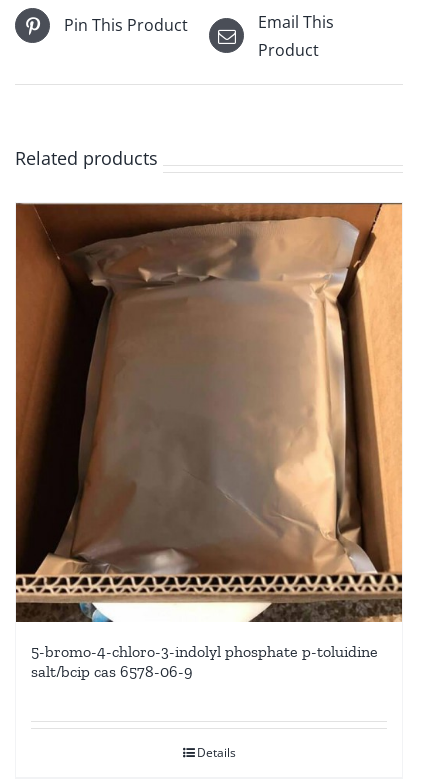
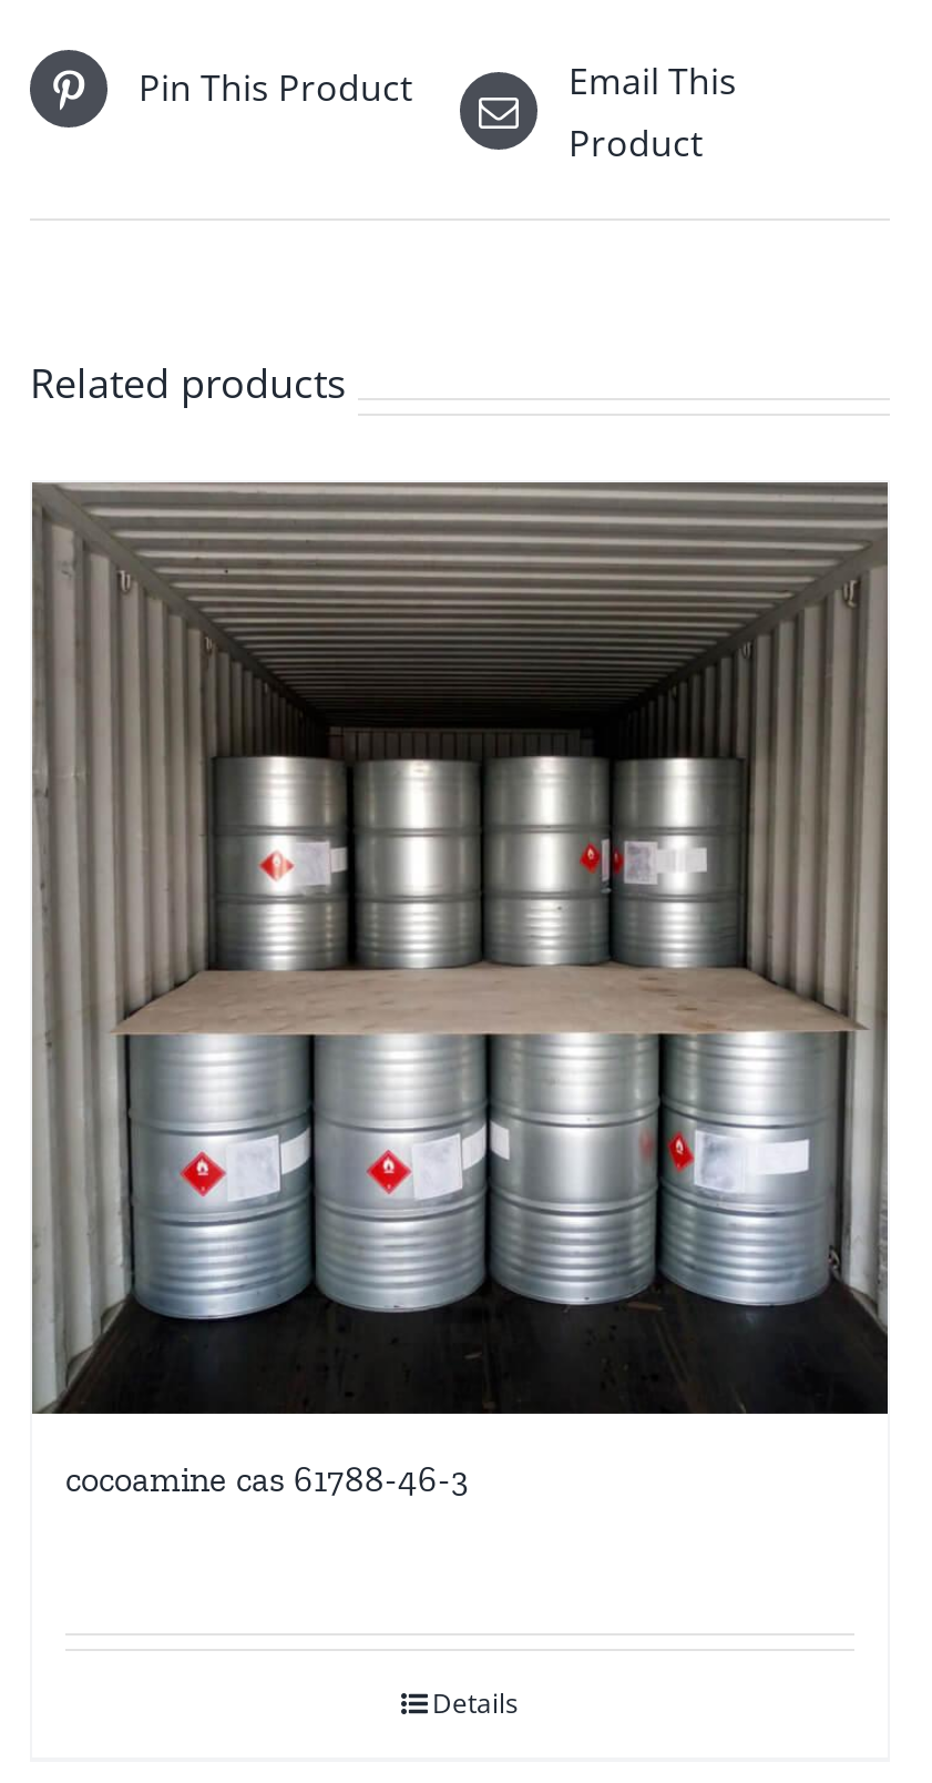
- [image]
- 5-bromo-4-chloro-3-indolyl phosphate p-toluidine
- salt/bcip cas 6578-06-9
+ [image]
+ cocoamine cas 61788-46-3
